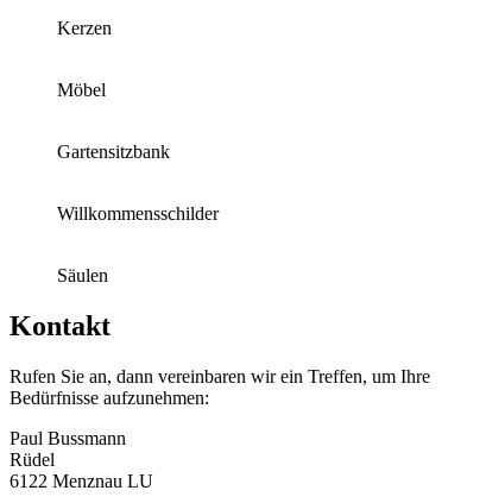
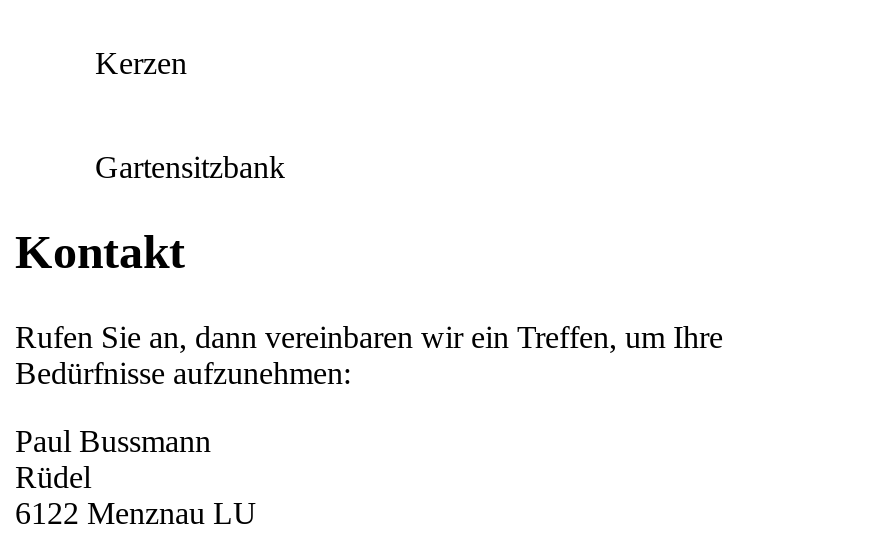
- Möbel

- Willkommensschilder
- Säulen
